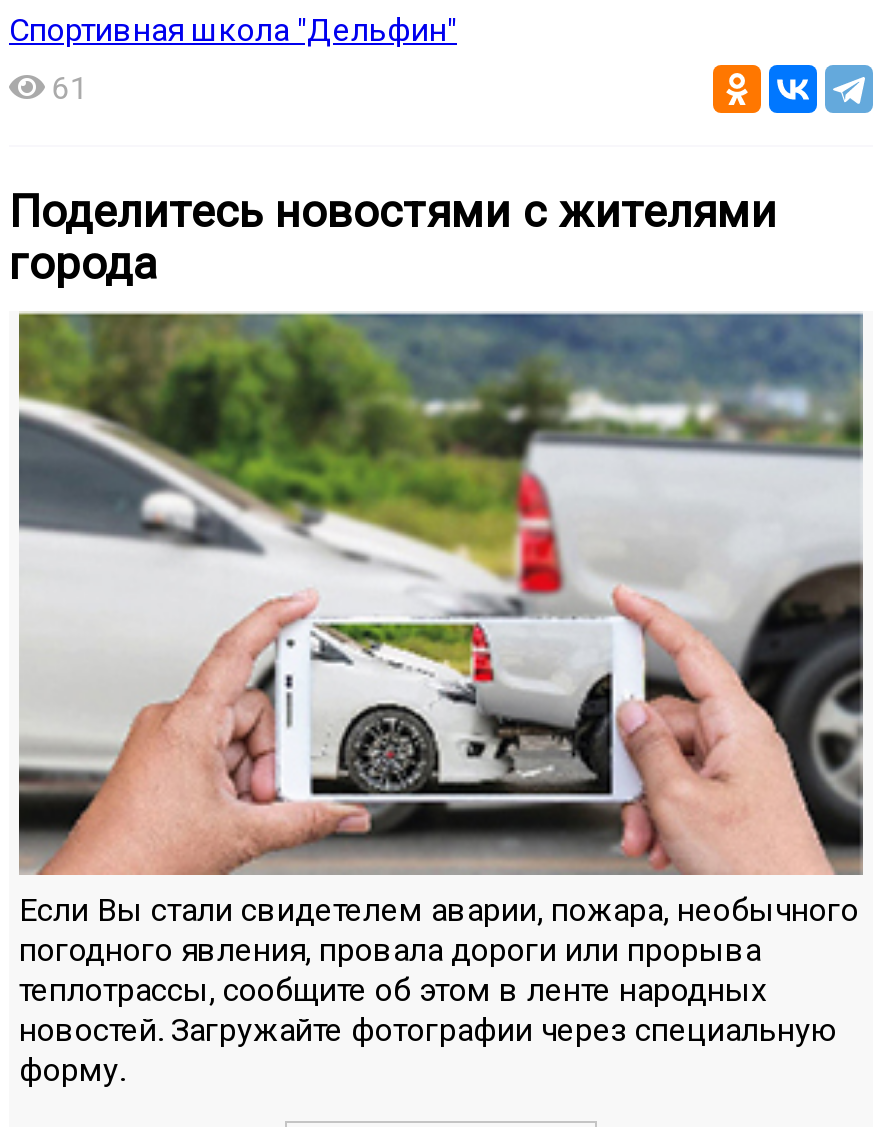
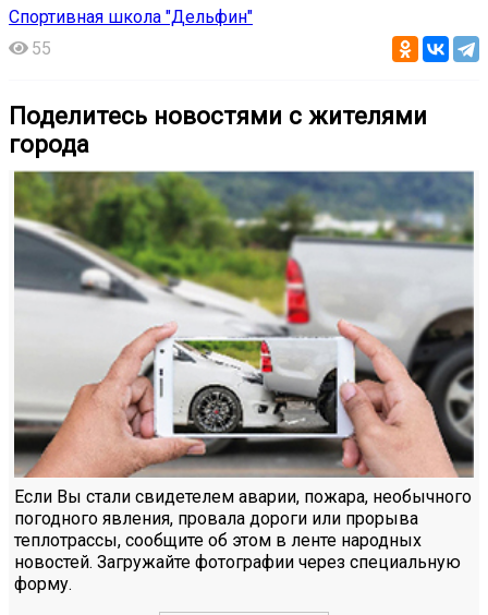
- 61
+ 55
